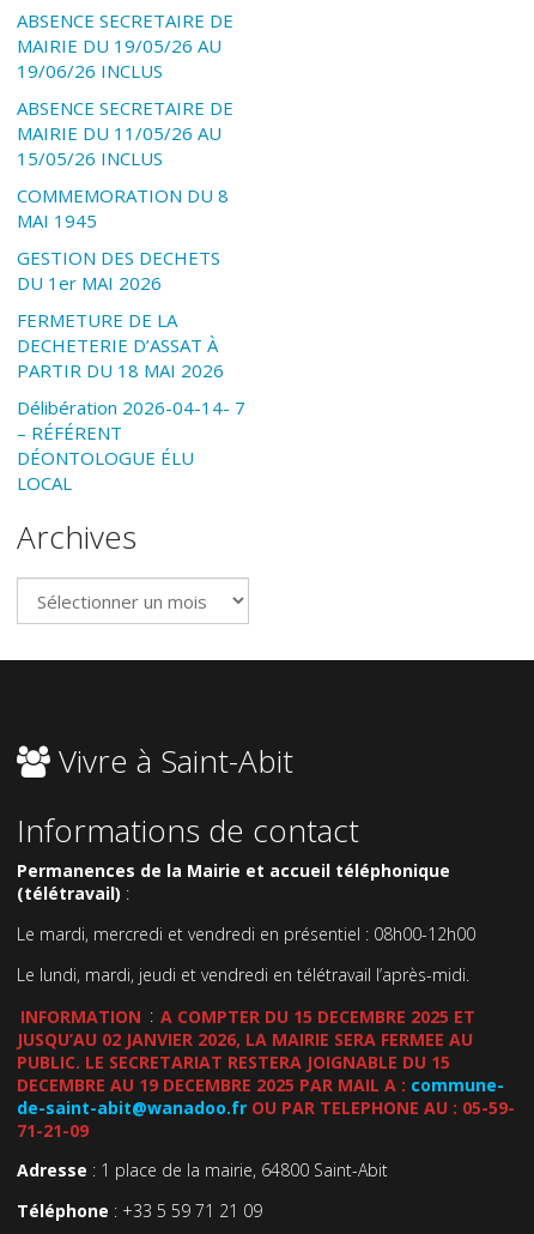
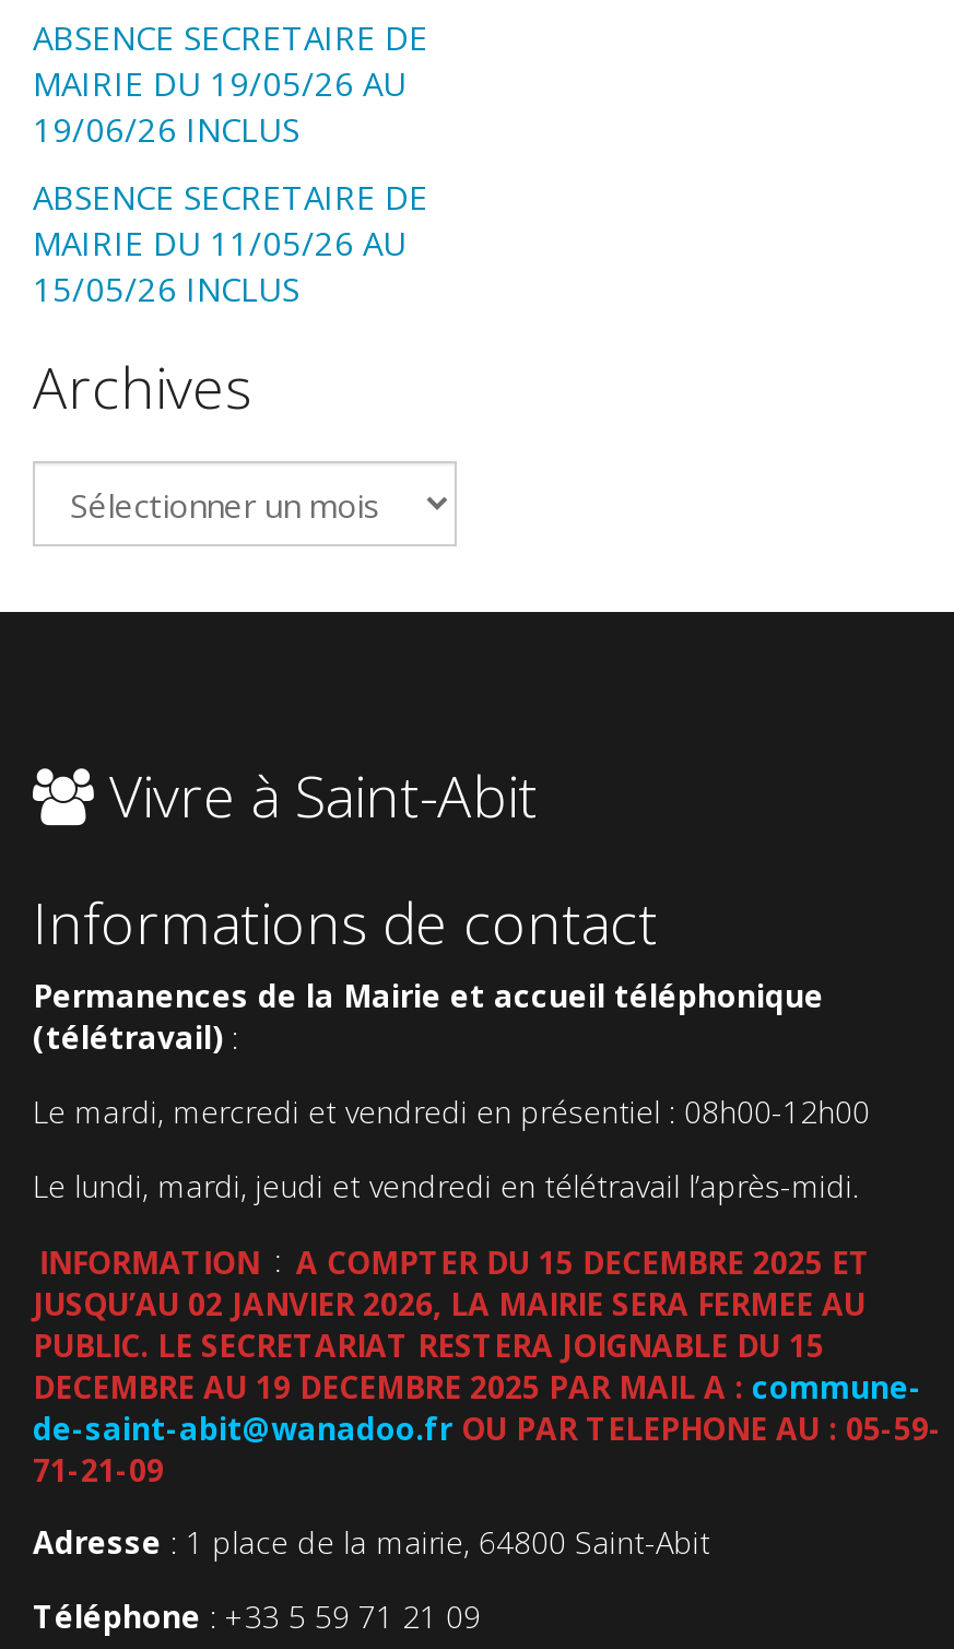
- COMMEMORATION DU 8
- MAI 1945
- GESTION DES DECHETS
- DU 1er MAI 2026
- FERMETURE DE LA
- DECHETERIE D’ASSAT À
- PARTIR DU 18 MAI 2026
- Délibération 2026-04-14- 7
- – RÉFÉRENT
- DÉONTOLOGUE ÉLU
- LOCAL
